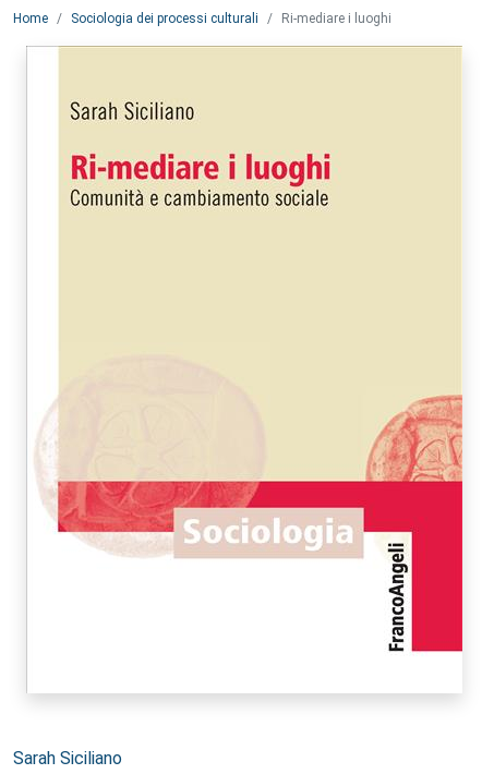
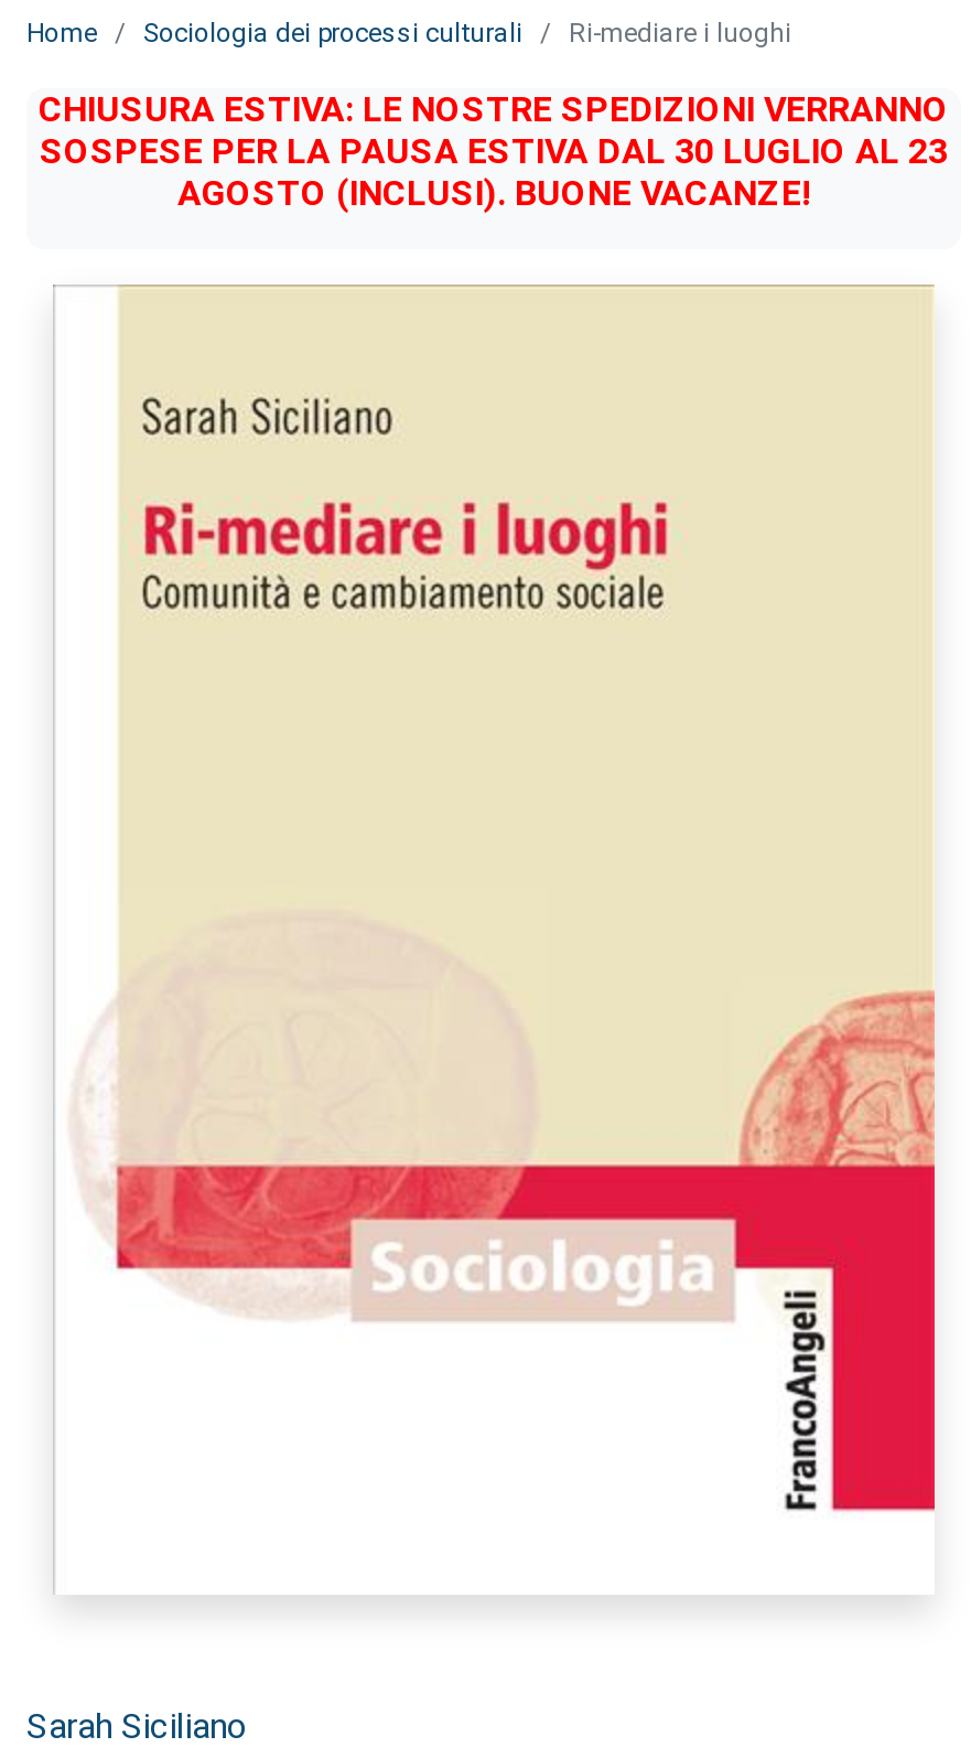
+ CHIUSURA ESTIVA: LE NOSTRE SPEDIZIONI VERRANNO
+ SOSPESE PER LA PAUSA ESTIVA DAL 30 LUGLIO AL 23
+ AGOSTO (INCLUSI). BUONE VACANZE!
